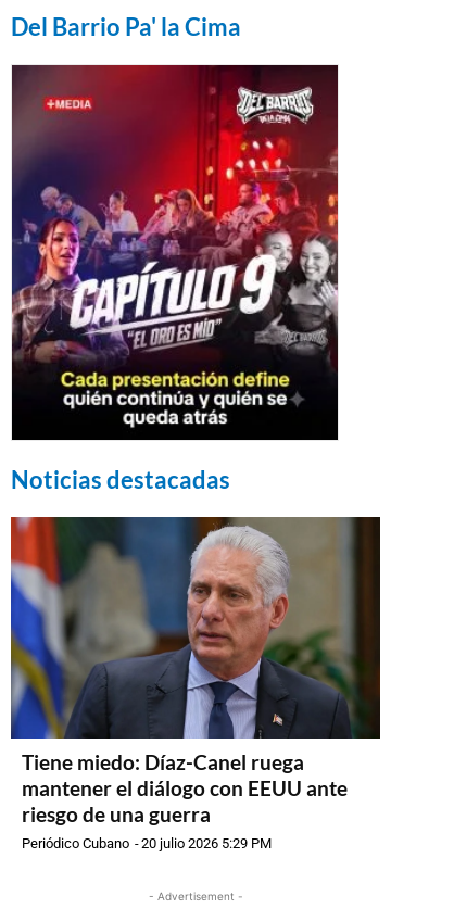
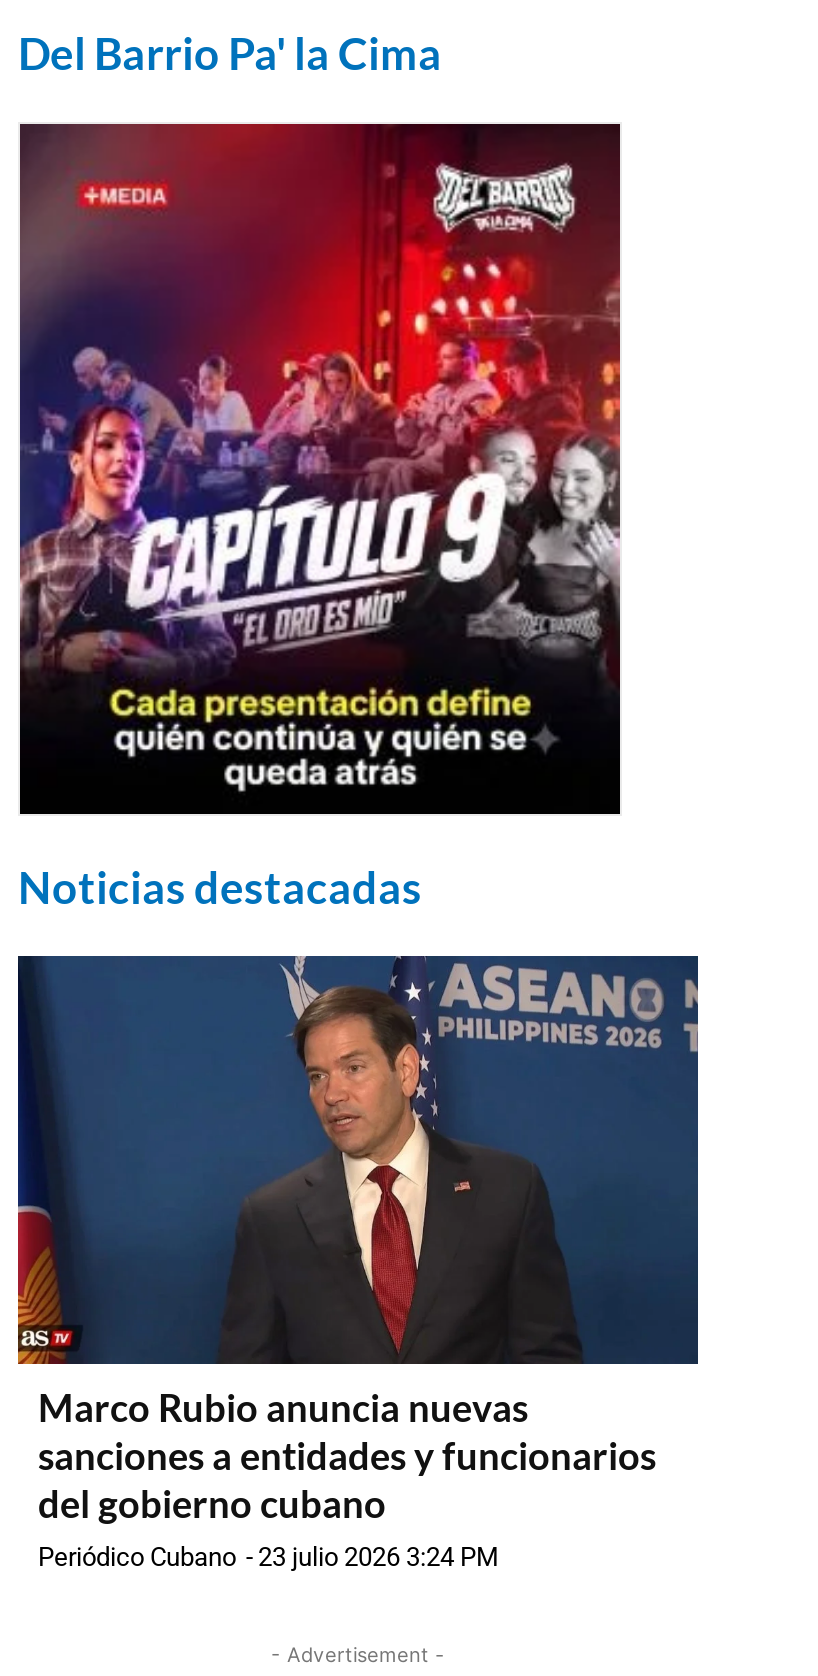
- [image]
- Tiene miedo: Díaz-Canel ruega
- mantener el diálogo con EEUU ante
- riesgo de una guerra
- Periódico Cubano - 20 julio 2026 5:29 PM
+ [image]
+ Marco Rubio anuncia nuevas
+ sanciones a entidades y funcionarios
+ del gobierno cubano
+ Periódico Cubano - 23 julio 2026 3:24 PM
